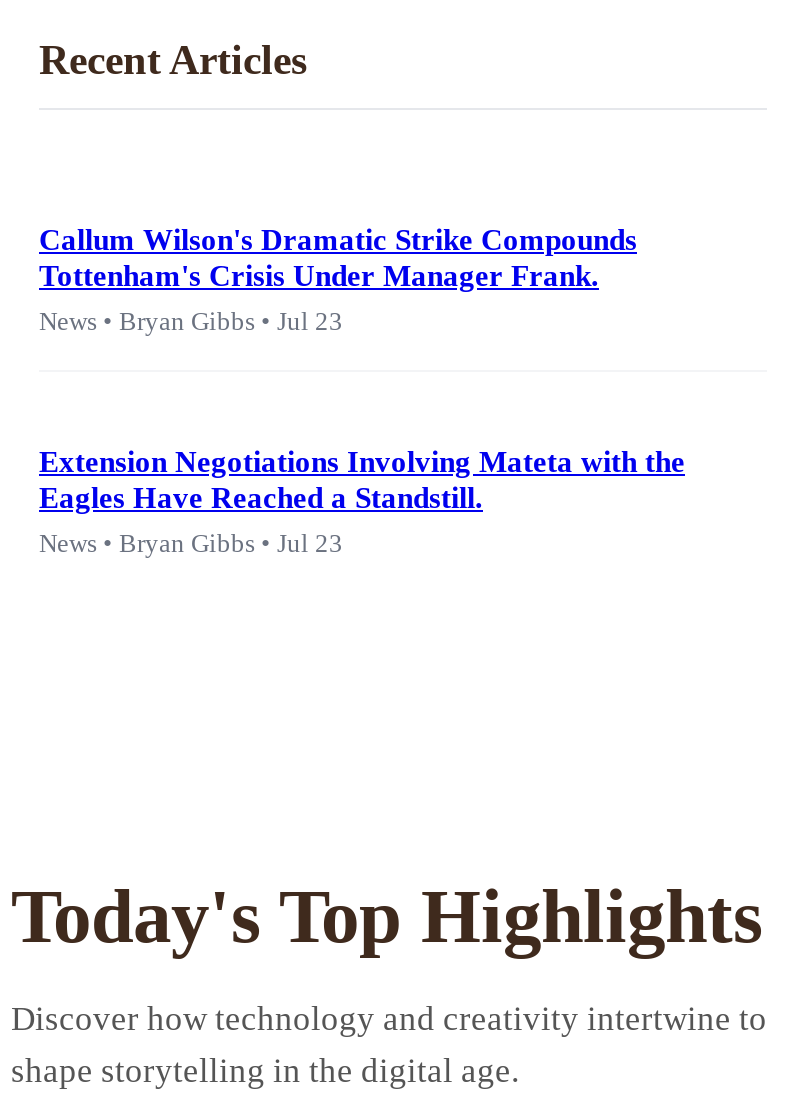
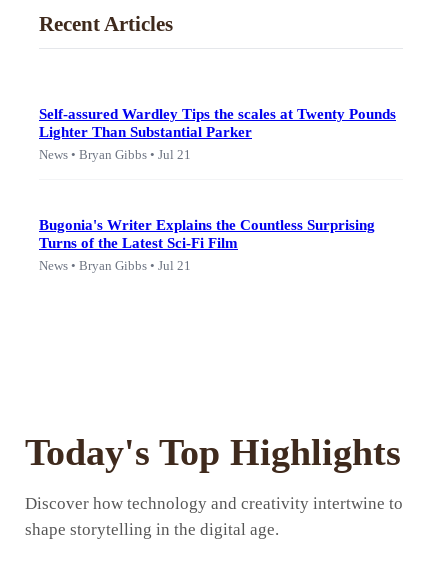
- Callum Wilson's Dramatic Strike Compounds
- Tottenham's Crisis Under Manager Frank.
+ Self-assured Wardley Tips the scales at Twenty Pounds
+ Lighter Than Substantial Parker

- News • Bryan Gibbs • Jul 23
+ News • Bryan Gibbs • Jul 21

- Extension Negotiations Involving Mateta with the
- Eagles Have Reached a Standstill.
+ Bugonia's Writer Explains the Countless Surprising
+ Turns of the Latest Sci-Fi Film

- News • Bryan Gibbs • Jul 23
+ News • Bryan Gibbs • Jul 21
